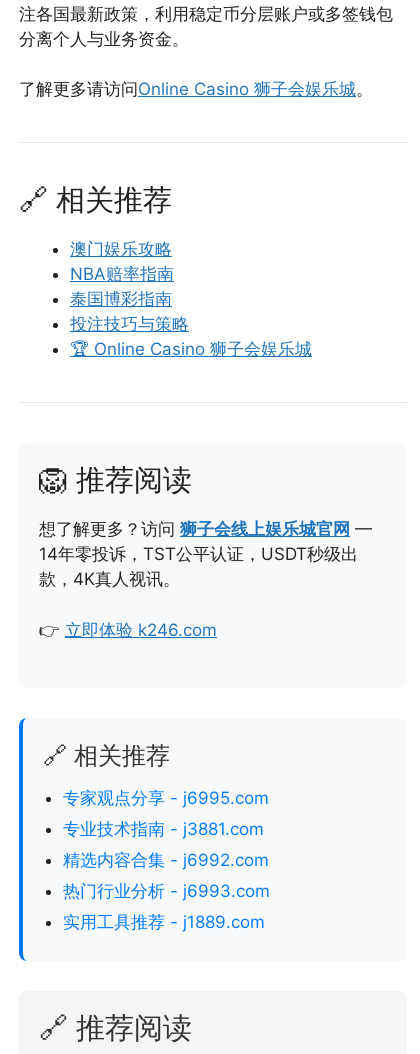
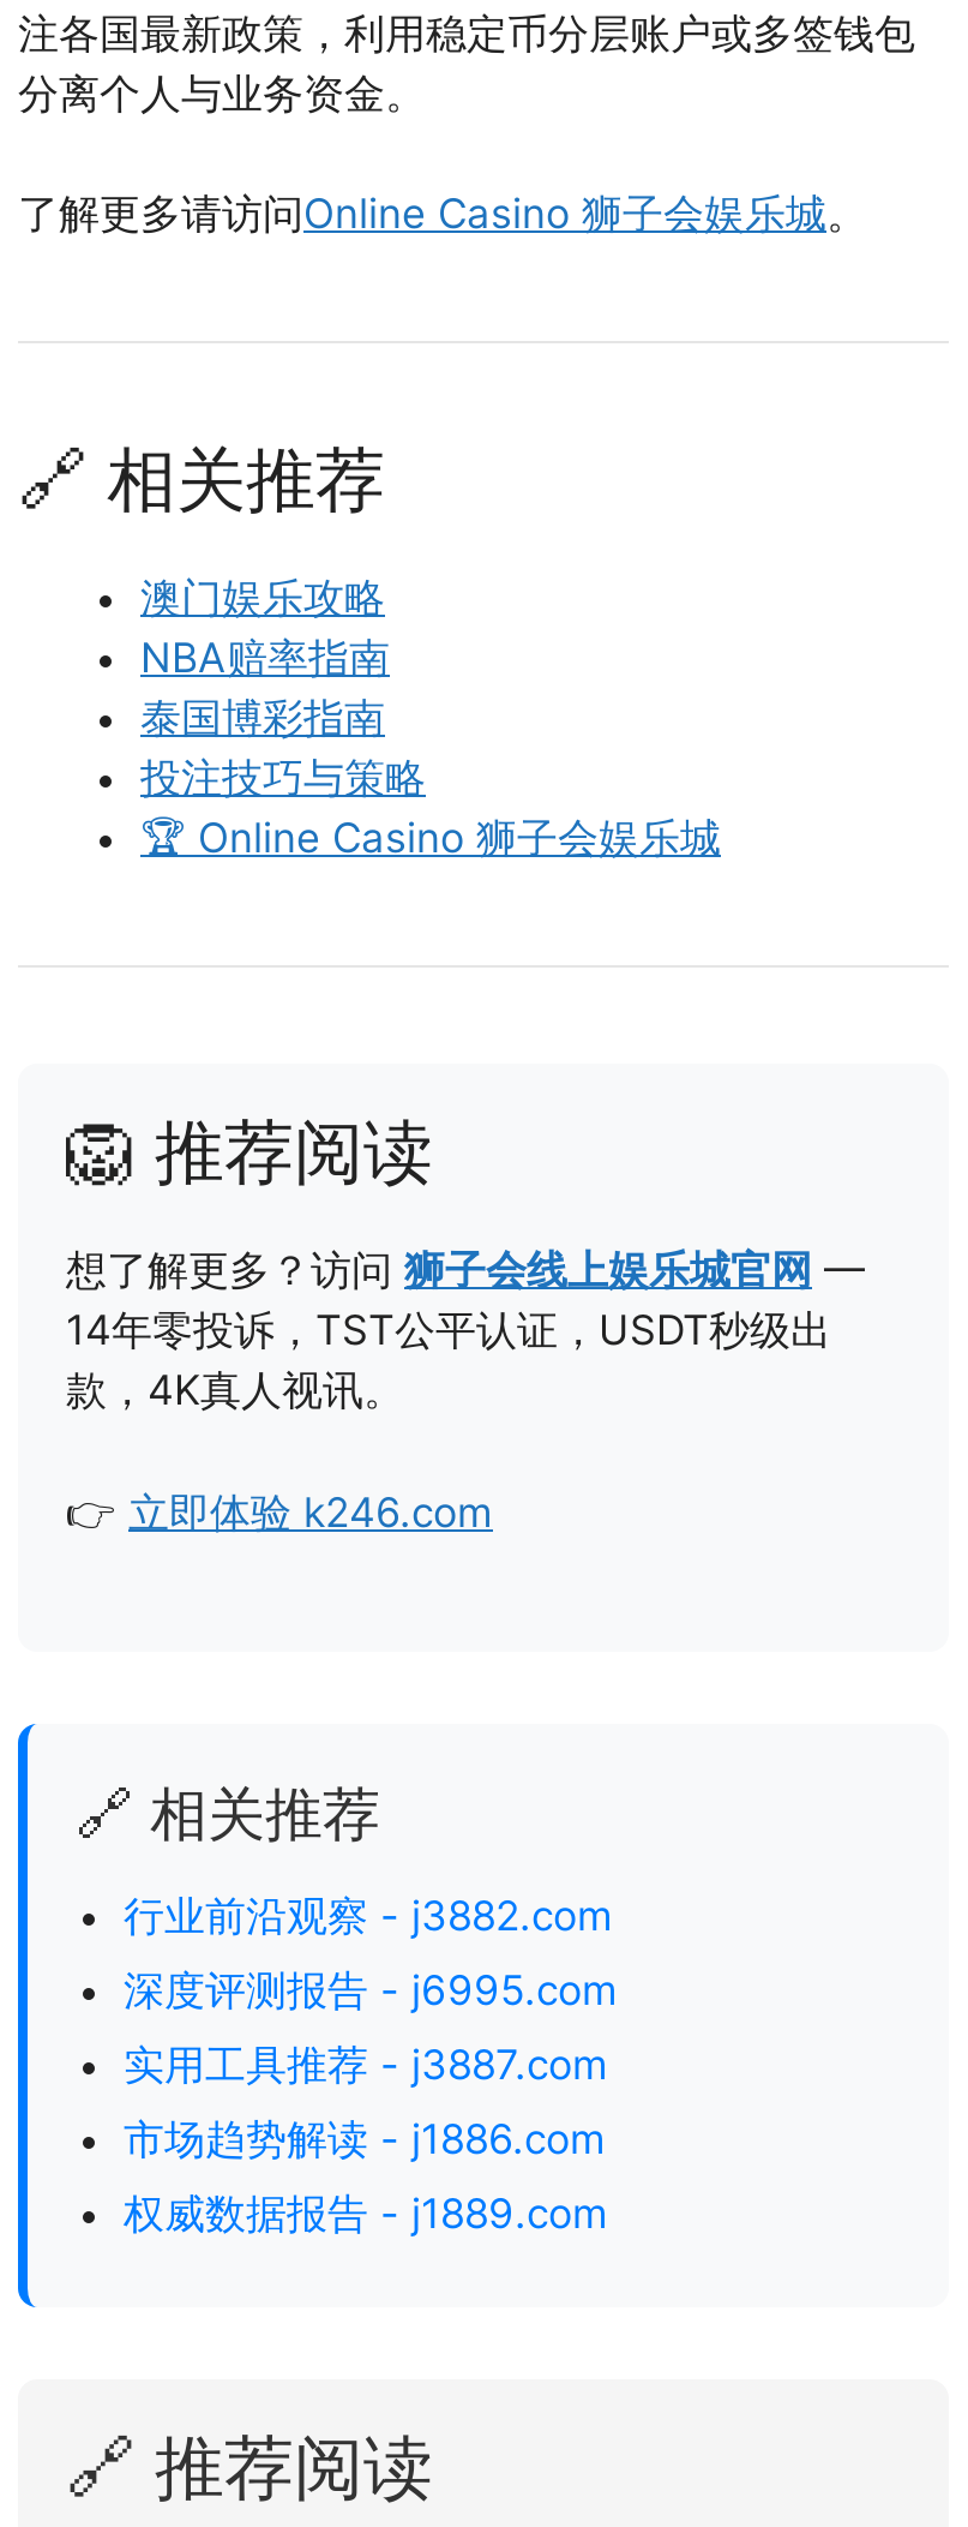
- 专家观点分享 - j6995.com
+ 行业前沿观察 - j3882.com

- 专业技术指南 - j3881.com
+ 深度评测报告 - j6995.com

- 精选内容合集 - j6992.com
+ 实用工具推荐 - j3887.com

- 热门行业分析 - j6993.com
+ 市场趋势解读 - j1886.com

- 实用工具推荐 - j1889.com
+ 权威数据报告 - j1889.com
